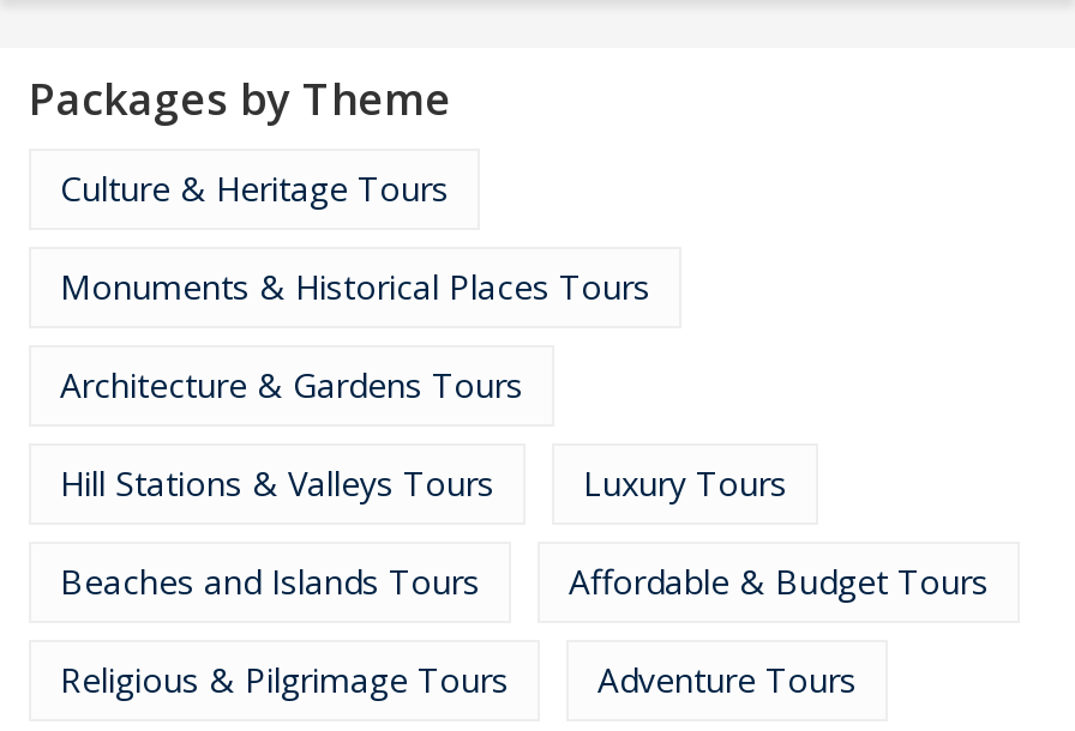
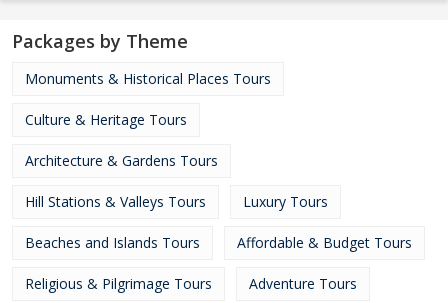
moved down: Culture & Heritage Tours

moved up: Monuments & Historical Places Tours
